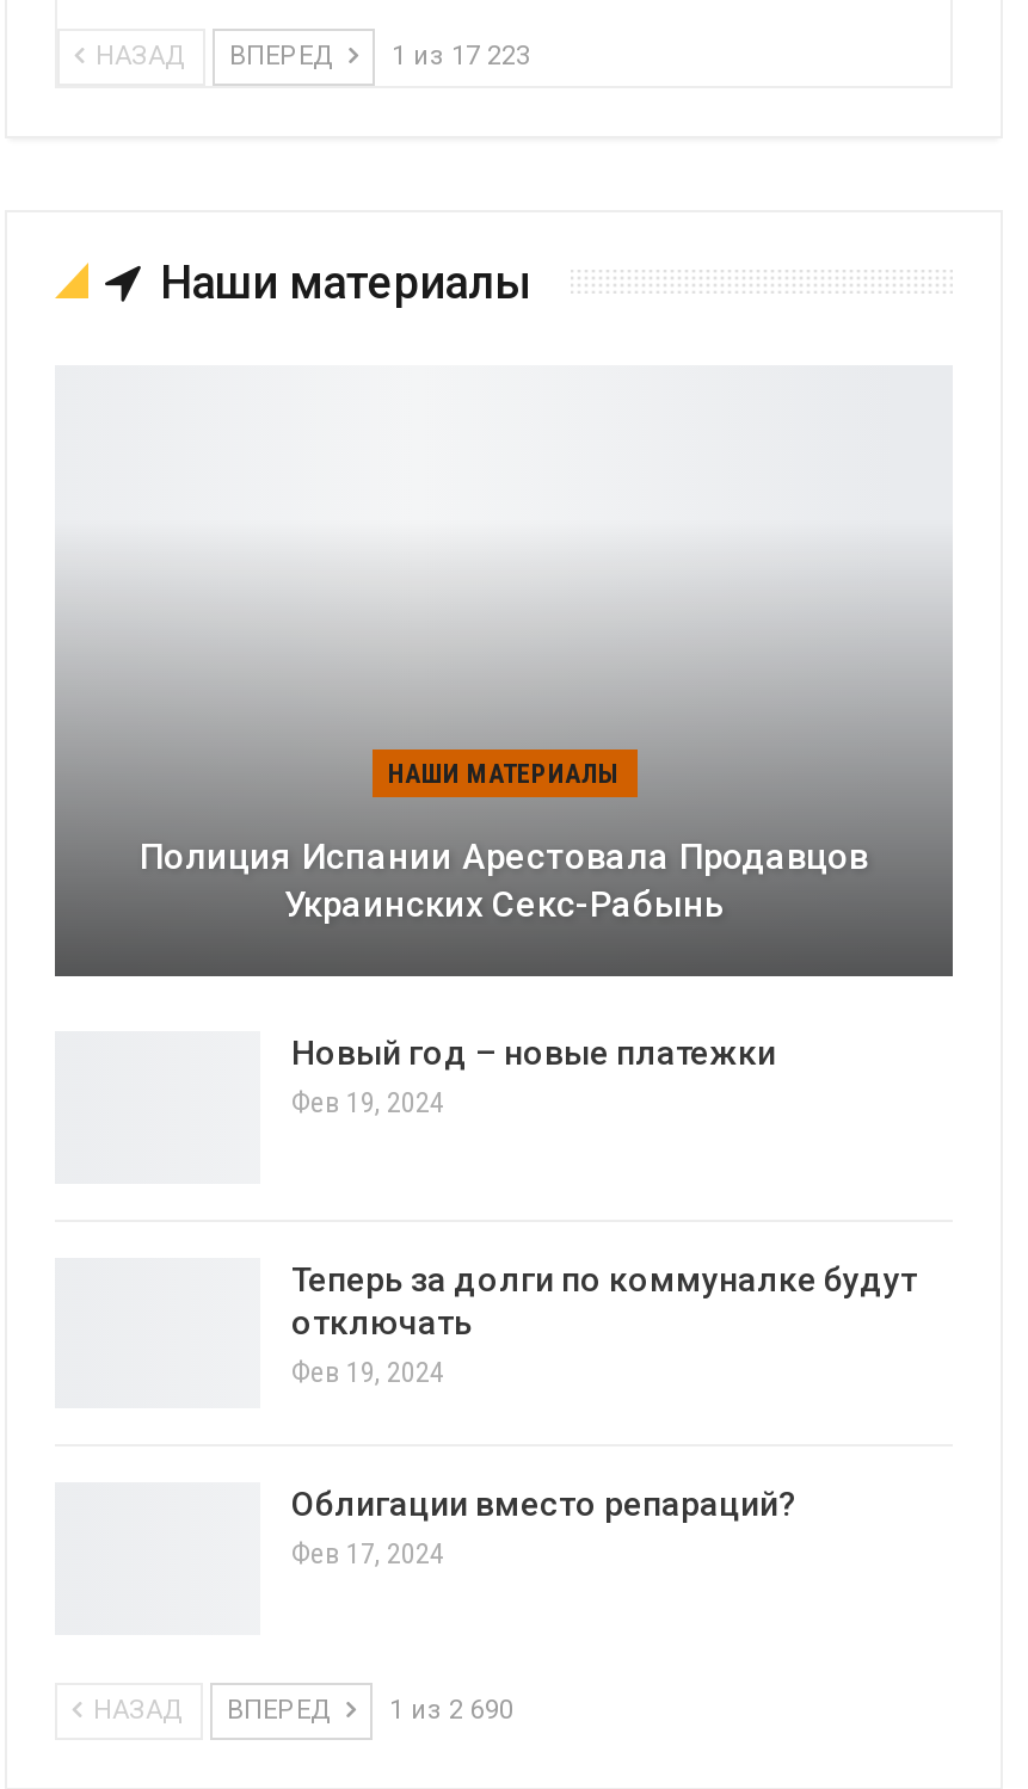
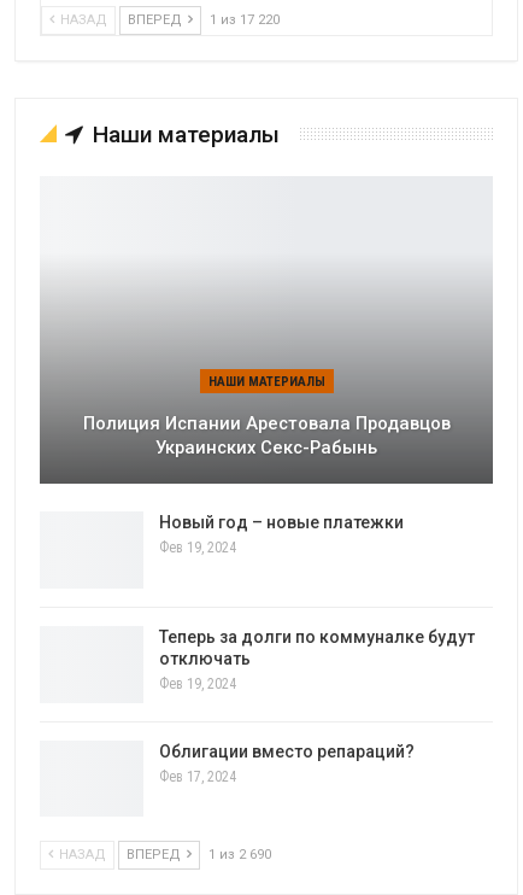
- НАЗАД ВПЕРЕД 1 из 17 223
+ НАЗАД ВПЕРЕД 1 из 17 220
